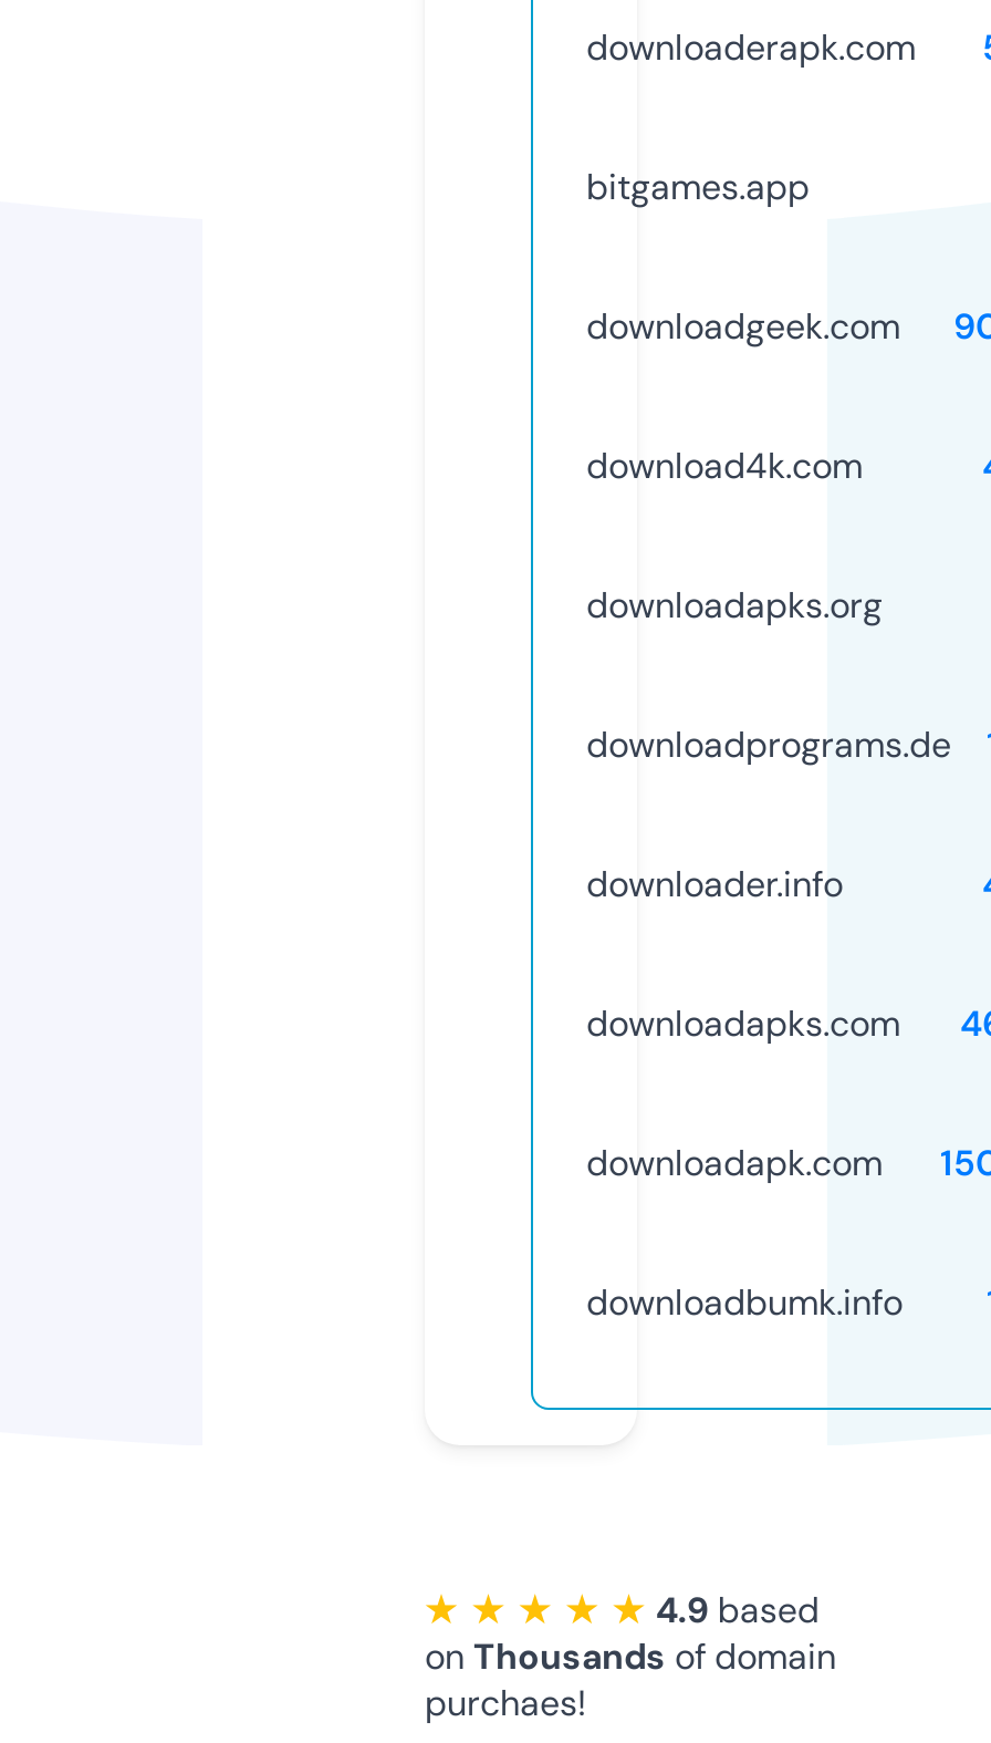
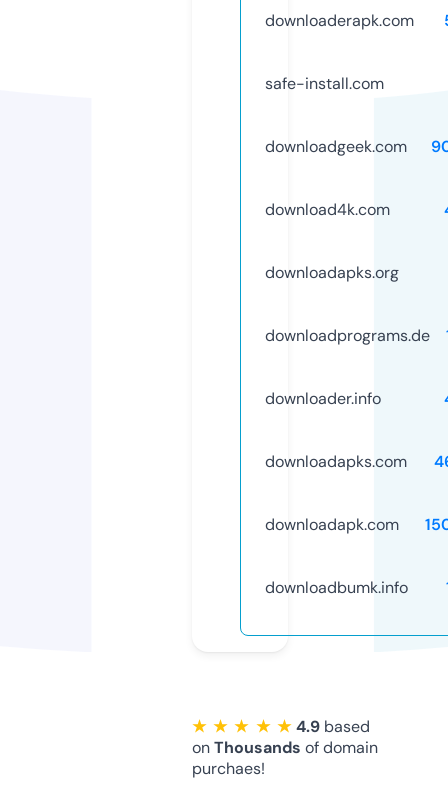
- bitgames.app
+ safe-install.com
